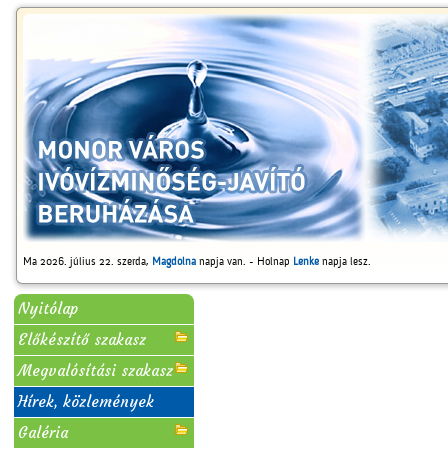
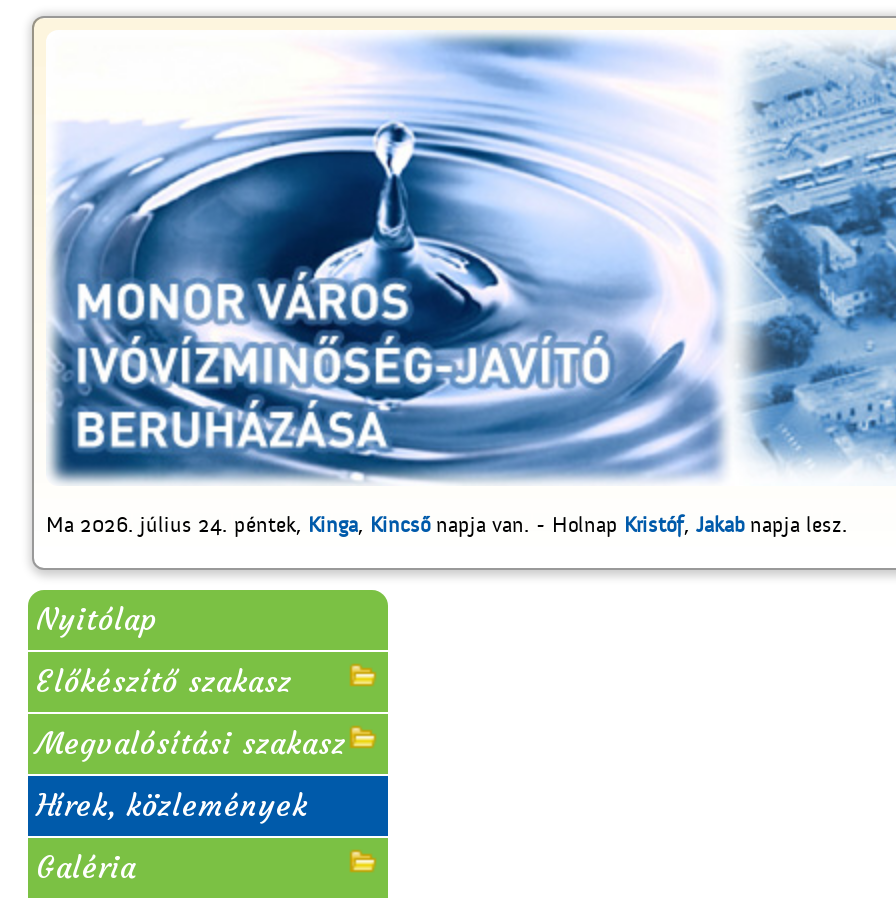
- Ma 2026. július 22. szerda, Magdolna napja van. - Holnap Lenke napja lesz.
+ Ma 2026. július 24. péntek, Kinga, Kincső napja van. - Holnap Kristóf, Jakab napja lesz.
